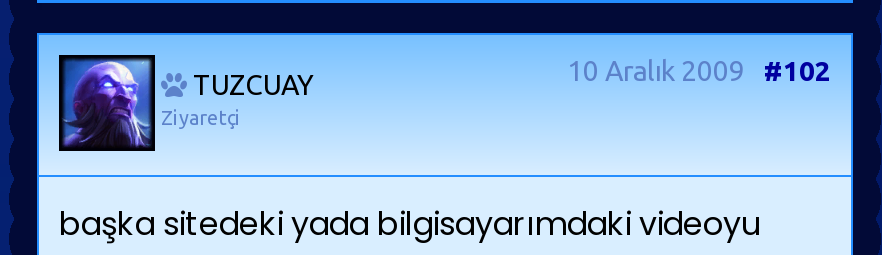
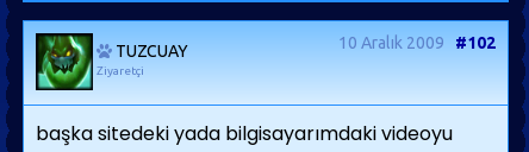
- [image]
+ [image]
